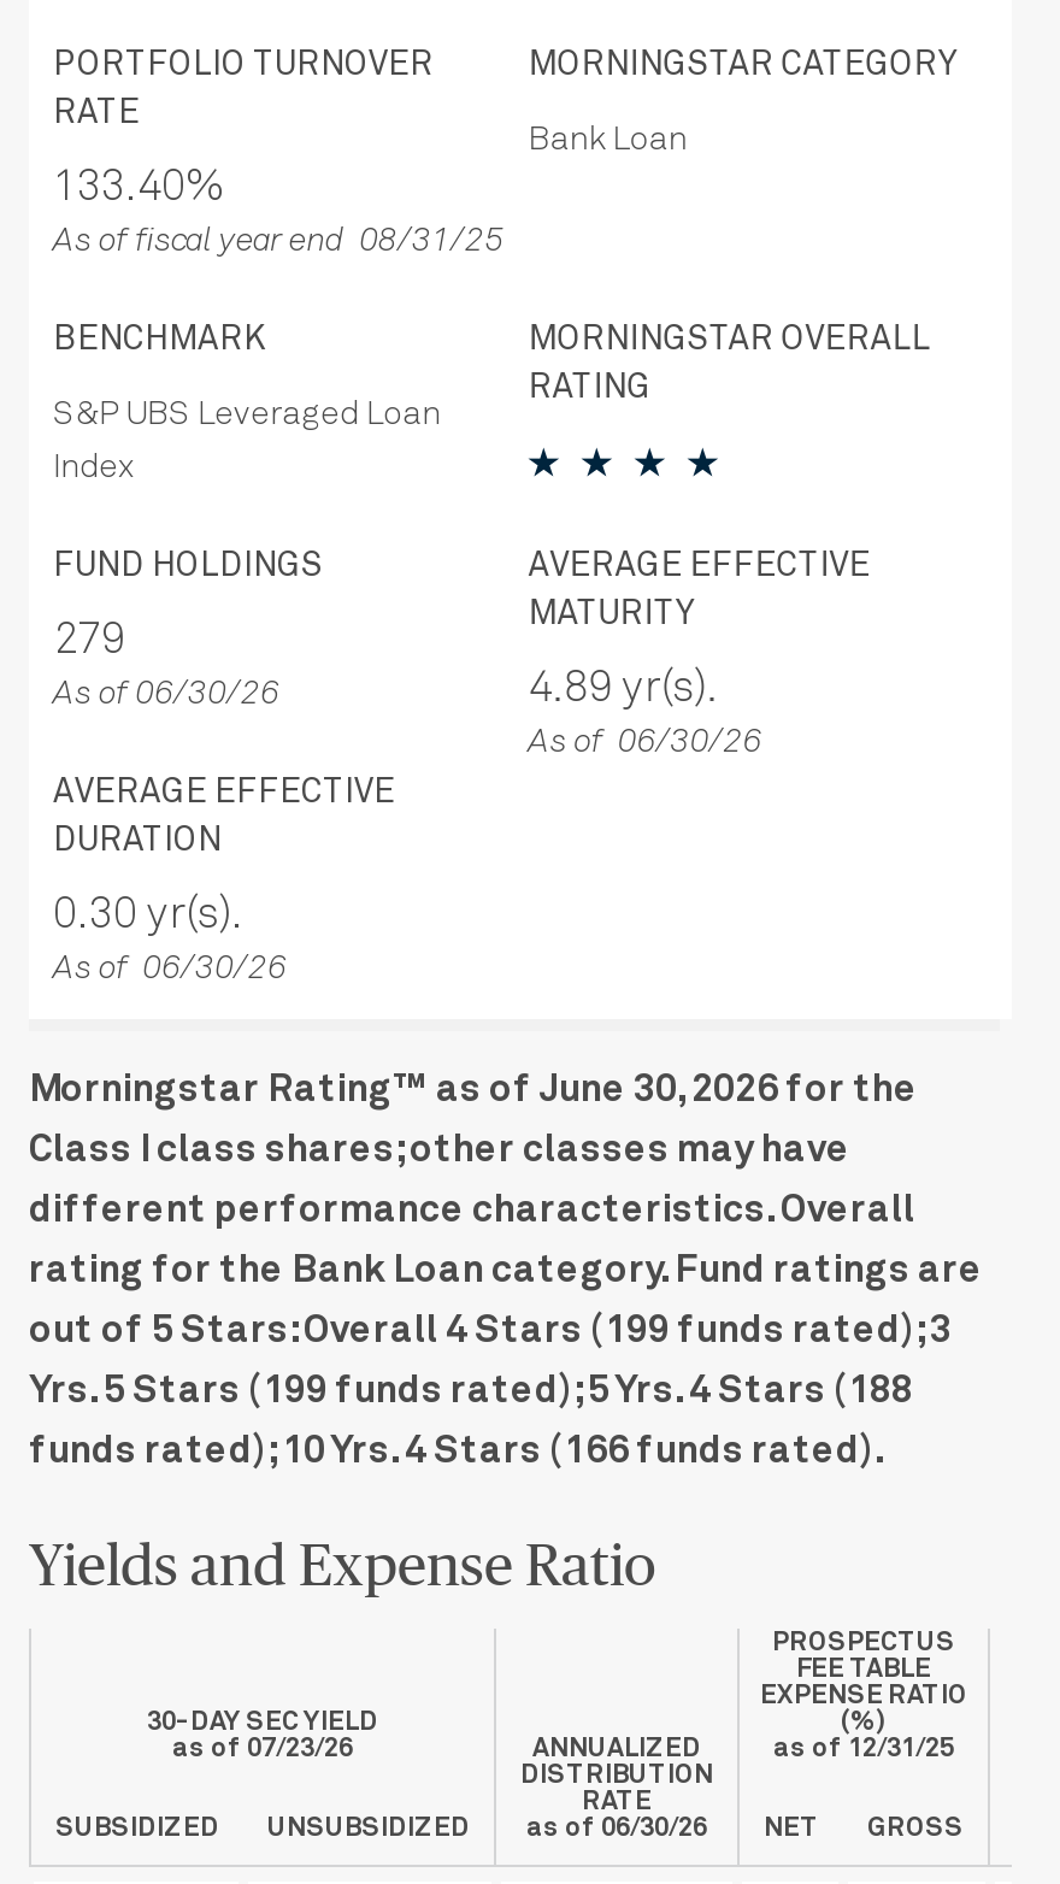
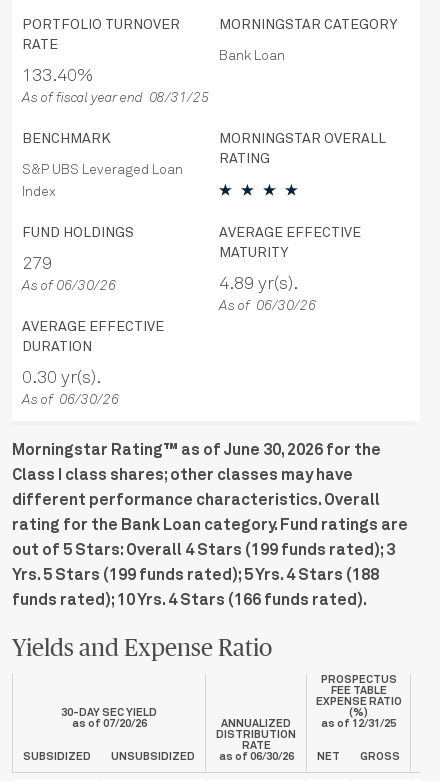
- as of 07/23/26
+ as of 07/20/26
